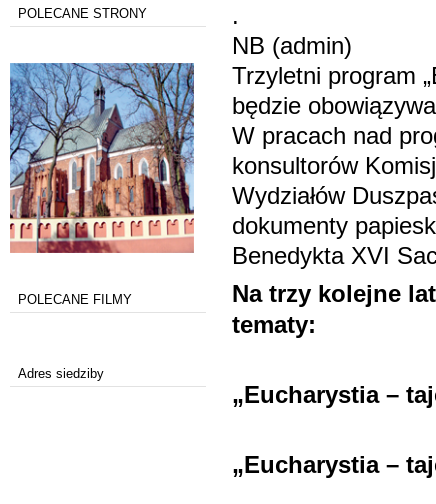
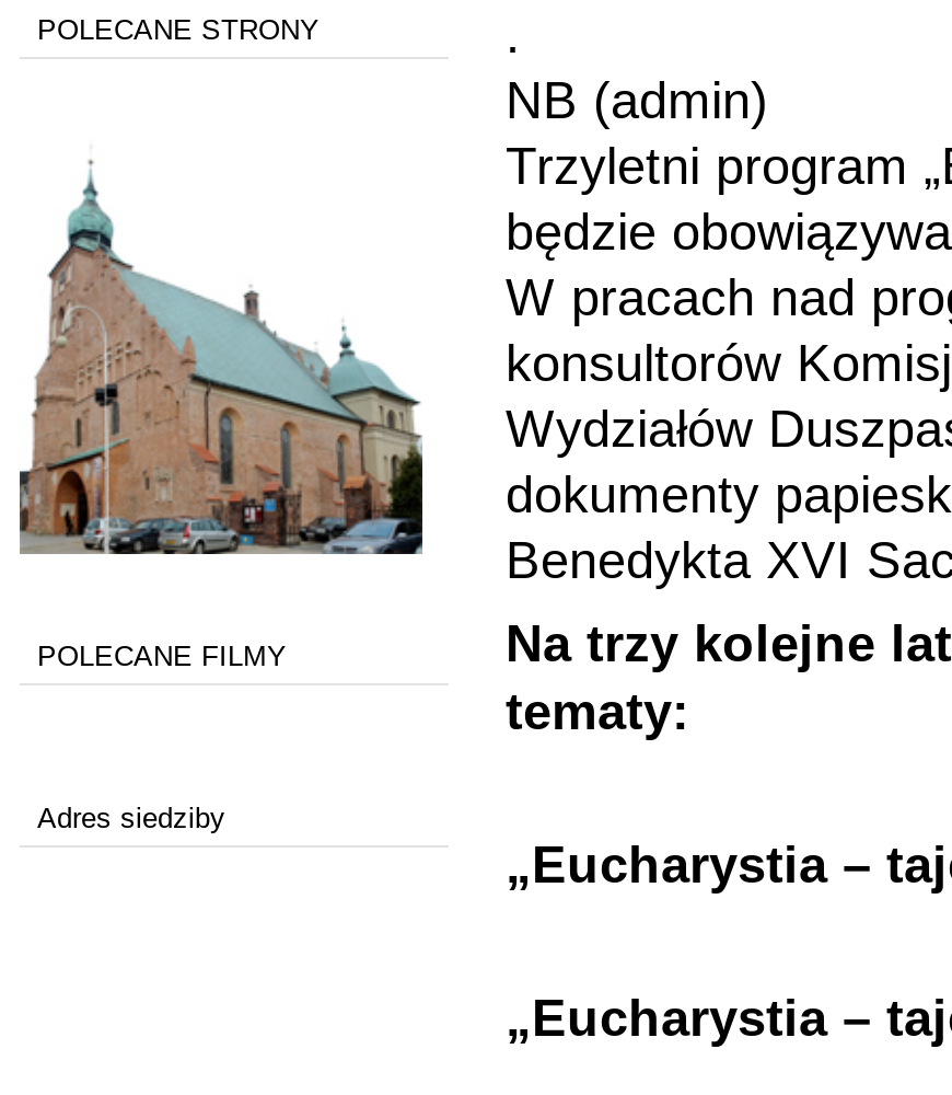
- [image]
+ [image]
